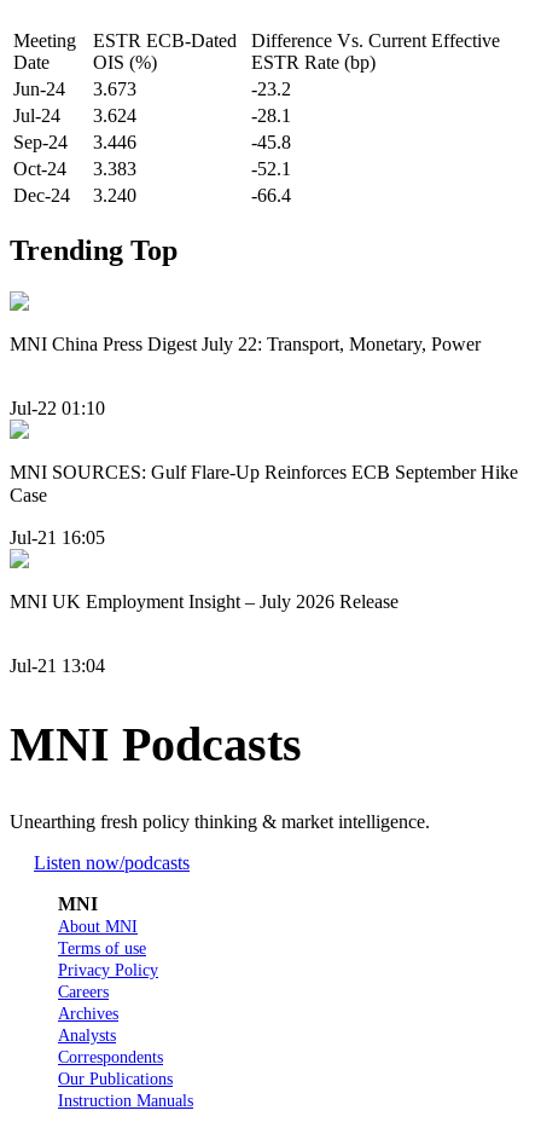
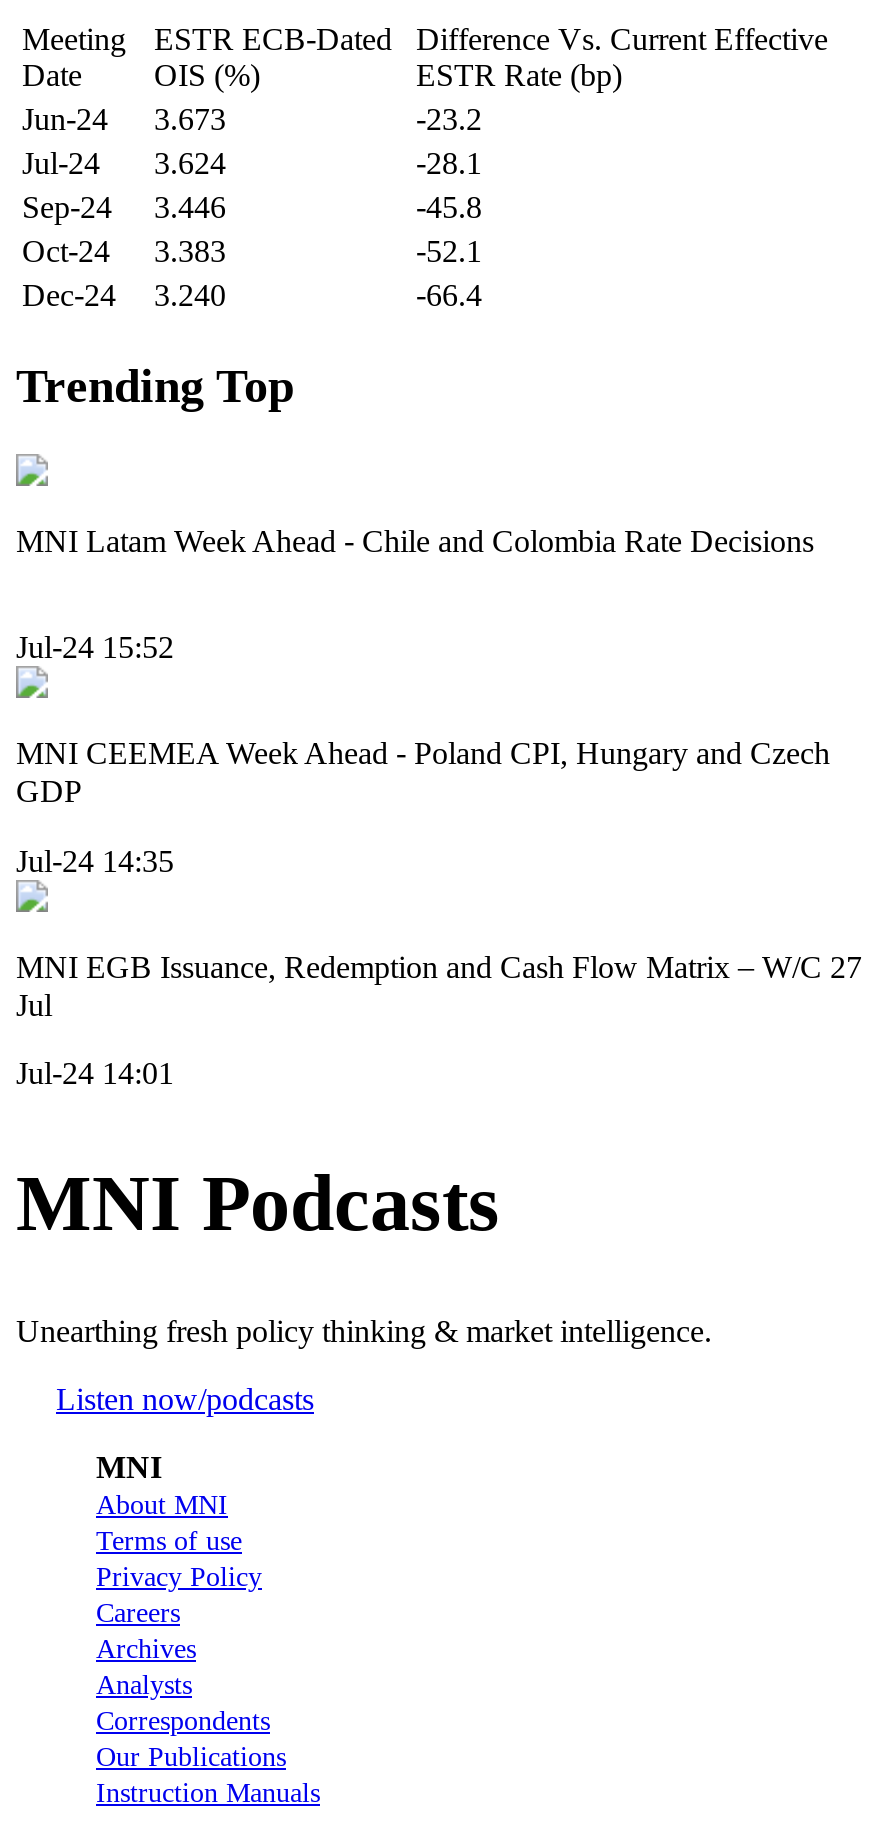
- MNI China Press Digest July 22: Transport, Monetary, Power
+ MNI Latam Week Ahead - Chile and Colombia Rate Decisions

- Jul-22 01:10
+ Jul-24 15:52

- MNI SOURCES: Gulf Flare-Up Reinforces ECB September Hike
- Case
+ MNI CEEMEA Week Ahead - Poland CPI, Hungary and Czech
+ GDP

- Jul-21 16:05
+ Jul-24 14:35

- MNI UK Employment Insight – July 2026 Release
+ MNI EGB Issuance, Redemption and Cash Flow Matrix – W/C 27
+ Jul

- Jul-21 13:04
+ Jul-24 14:01
